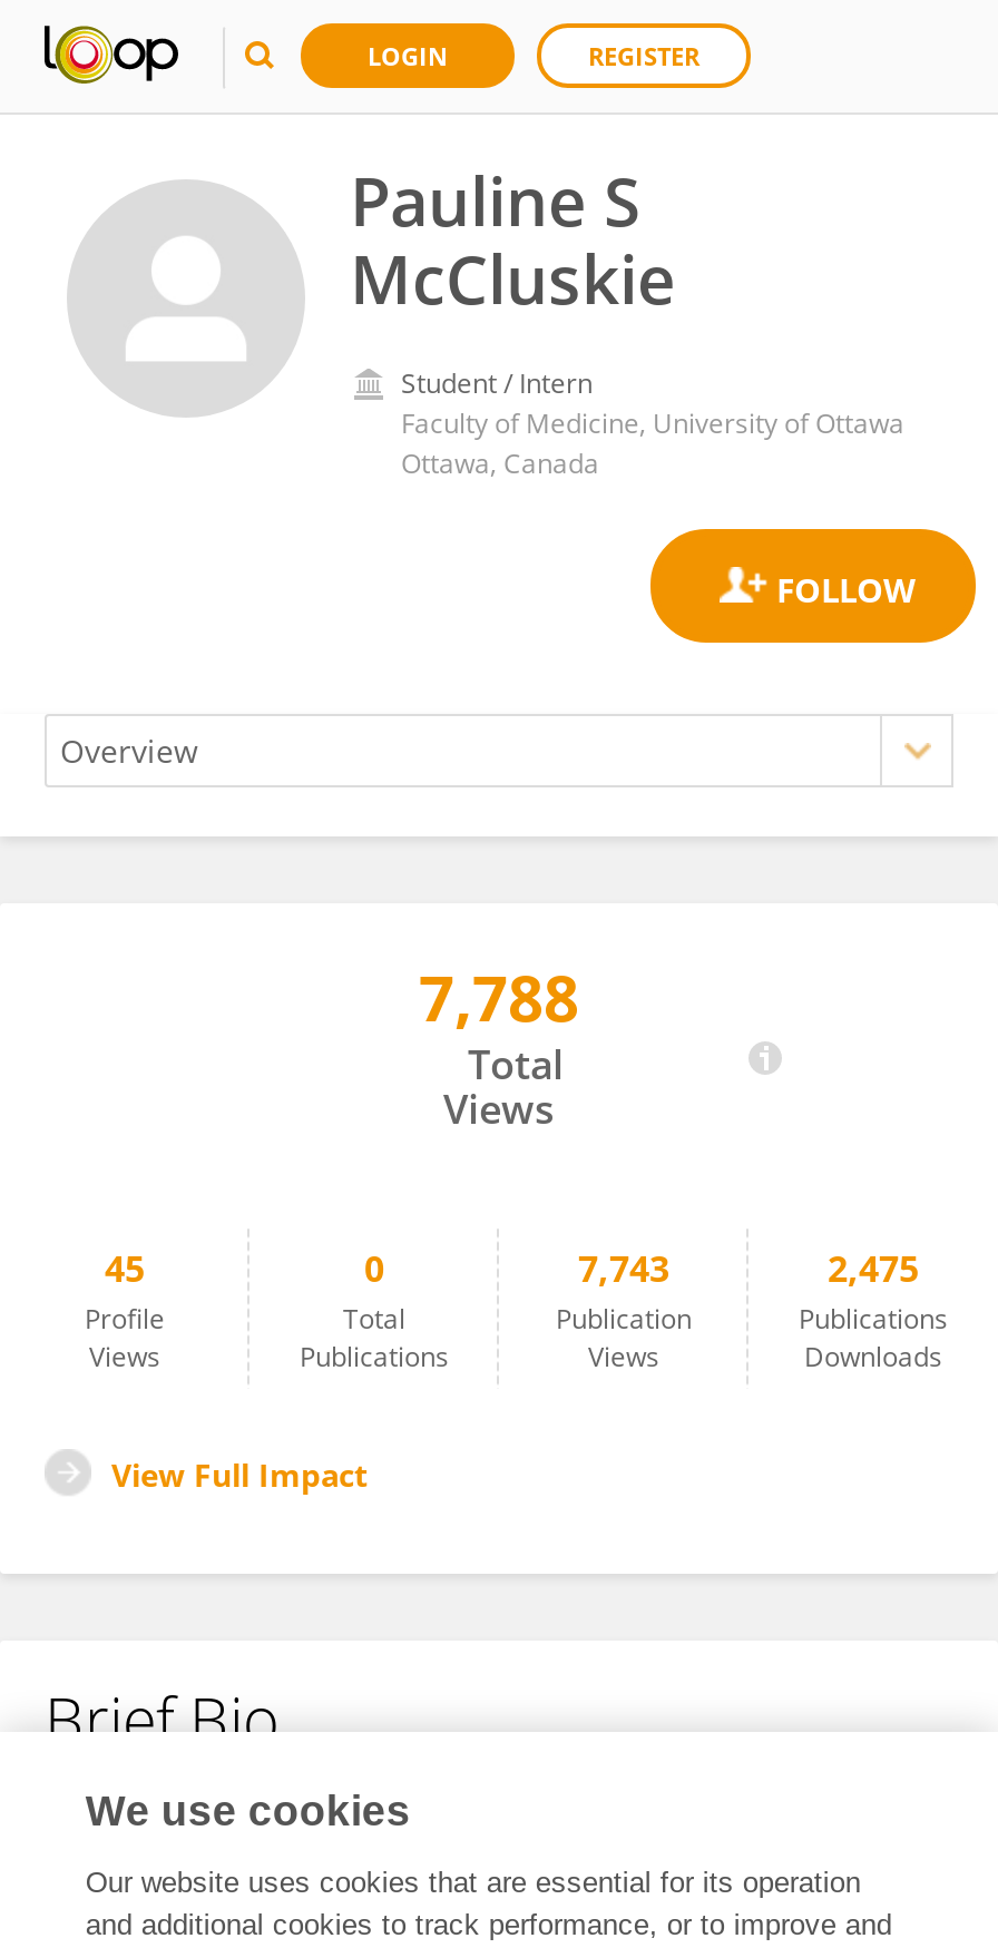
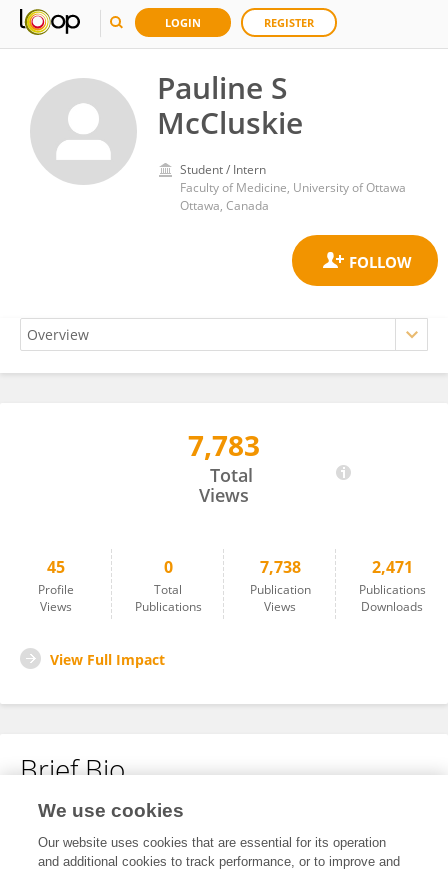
- 7,788
+ 7,783

- 7,743
+ 7,738

- 2,475
+ 2,471
